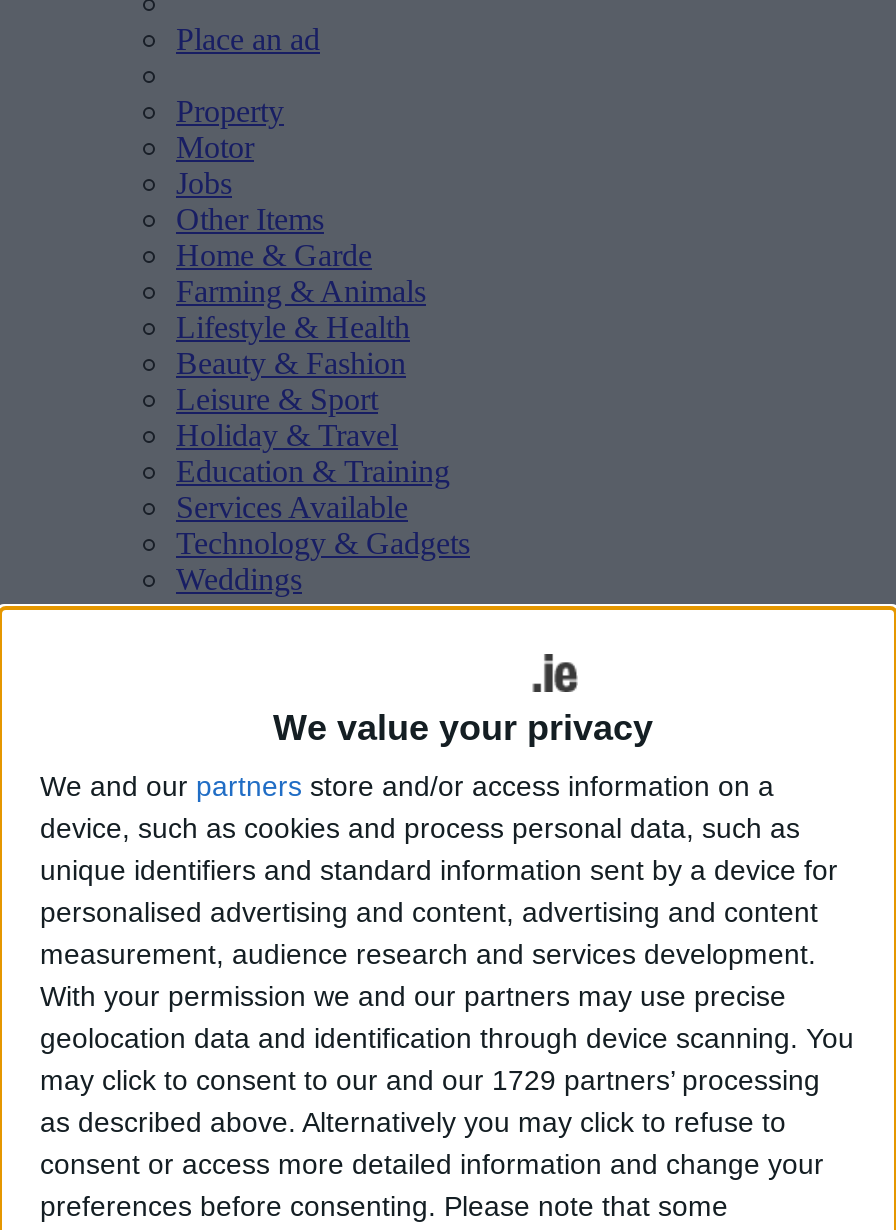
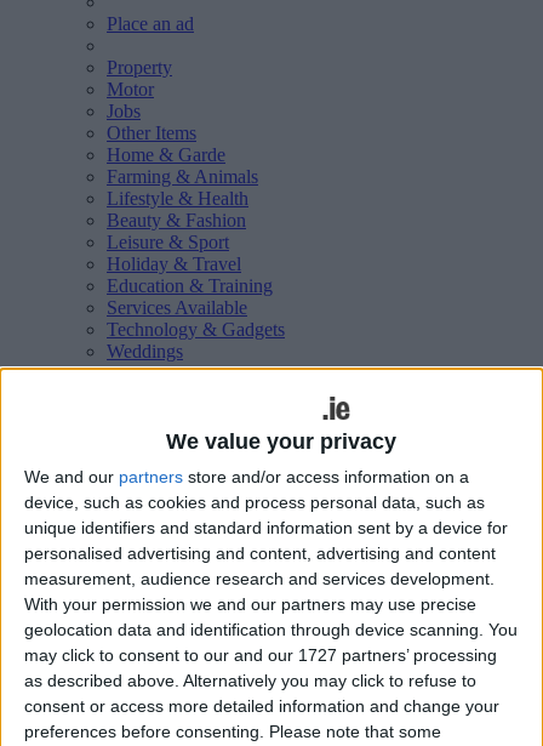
- may click to consent to our and our 1729 partners’ processing
+ may click to consent to our and our 1727 partners’ processing
